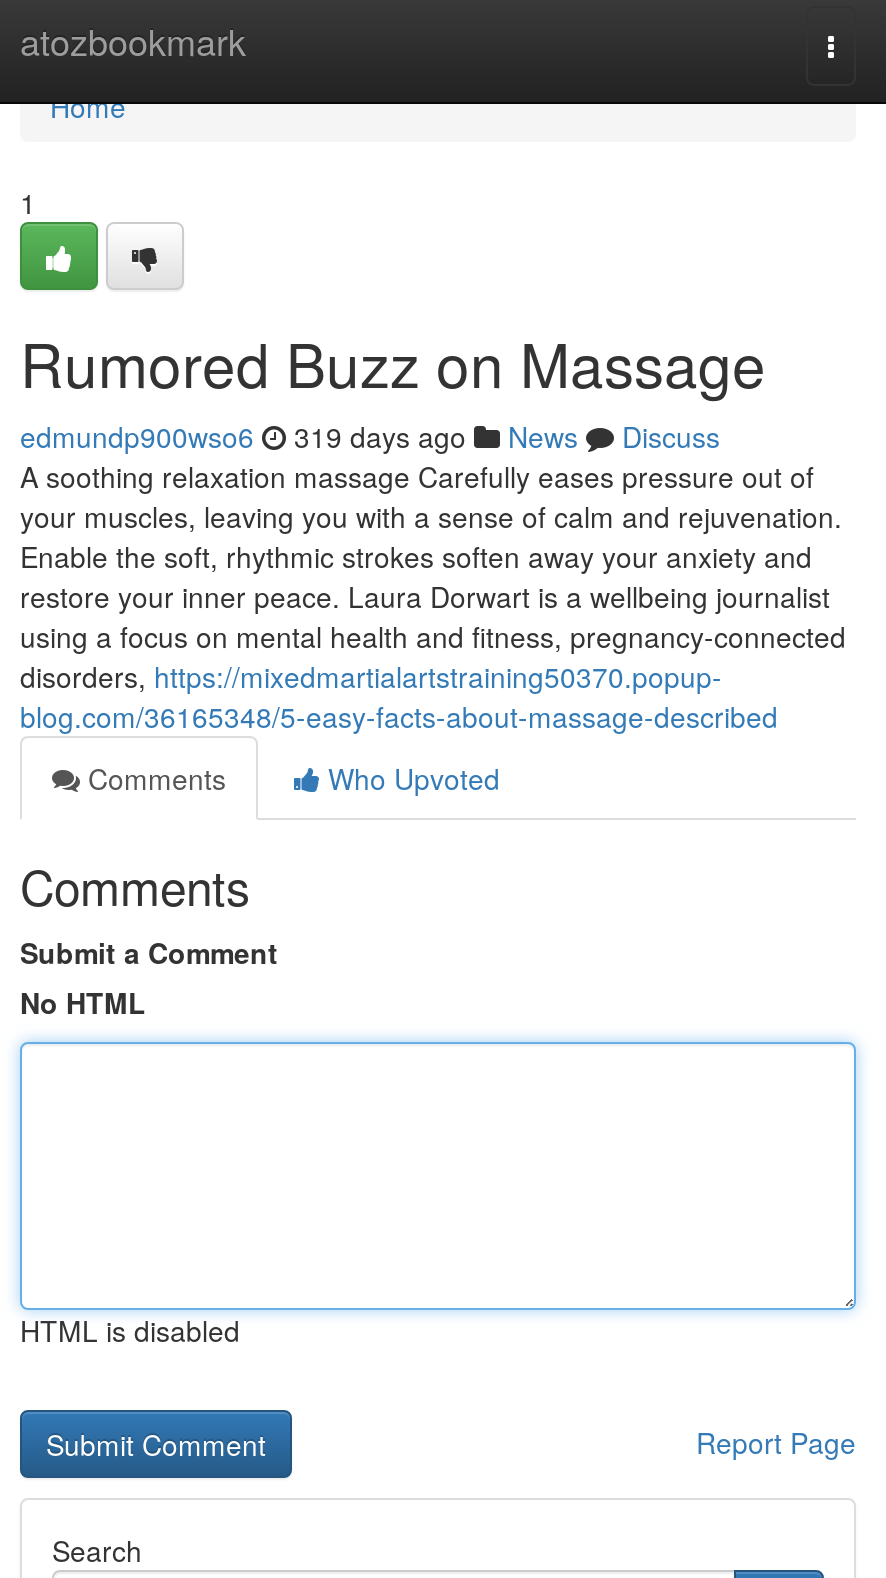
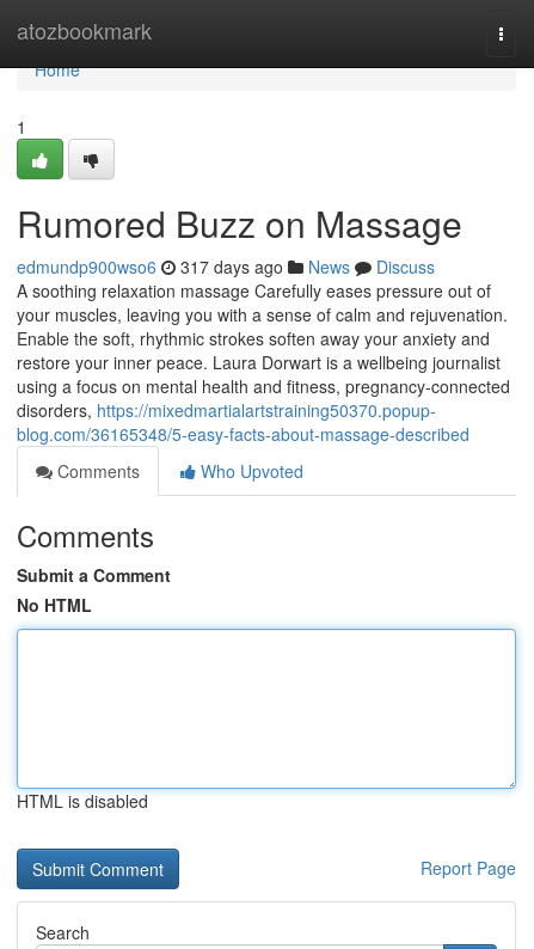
- edmundp900wso6 319 days ago News Discuss
+ edmundp900wso6 317 days ago News Discuss
